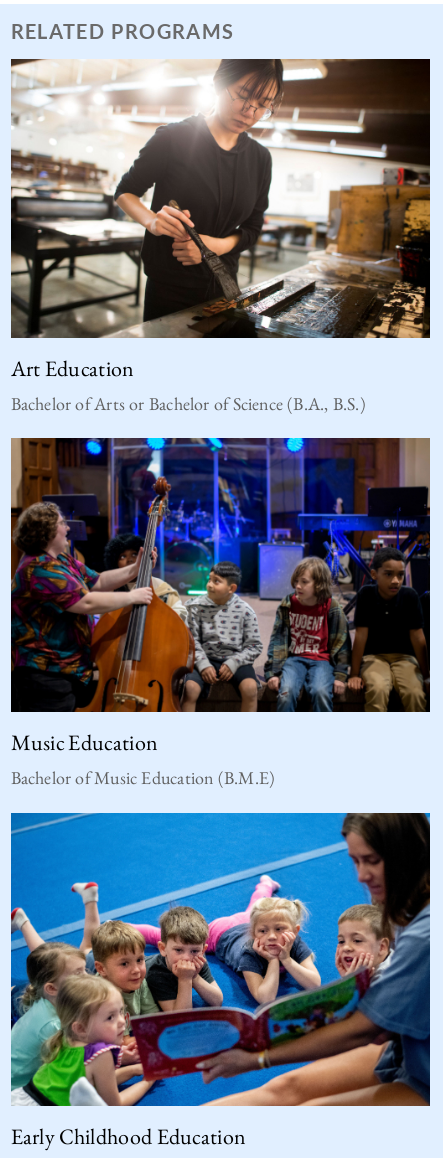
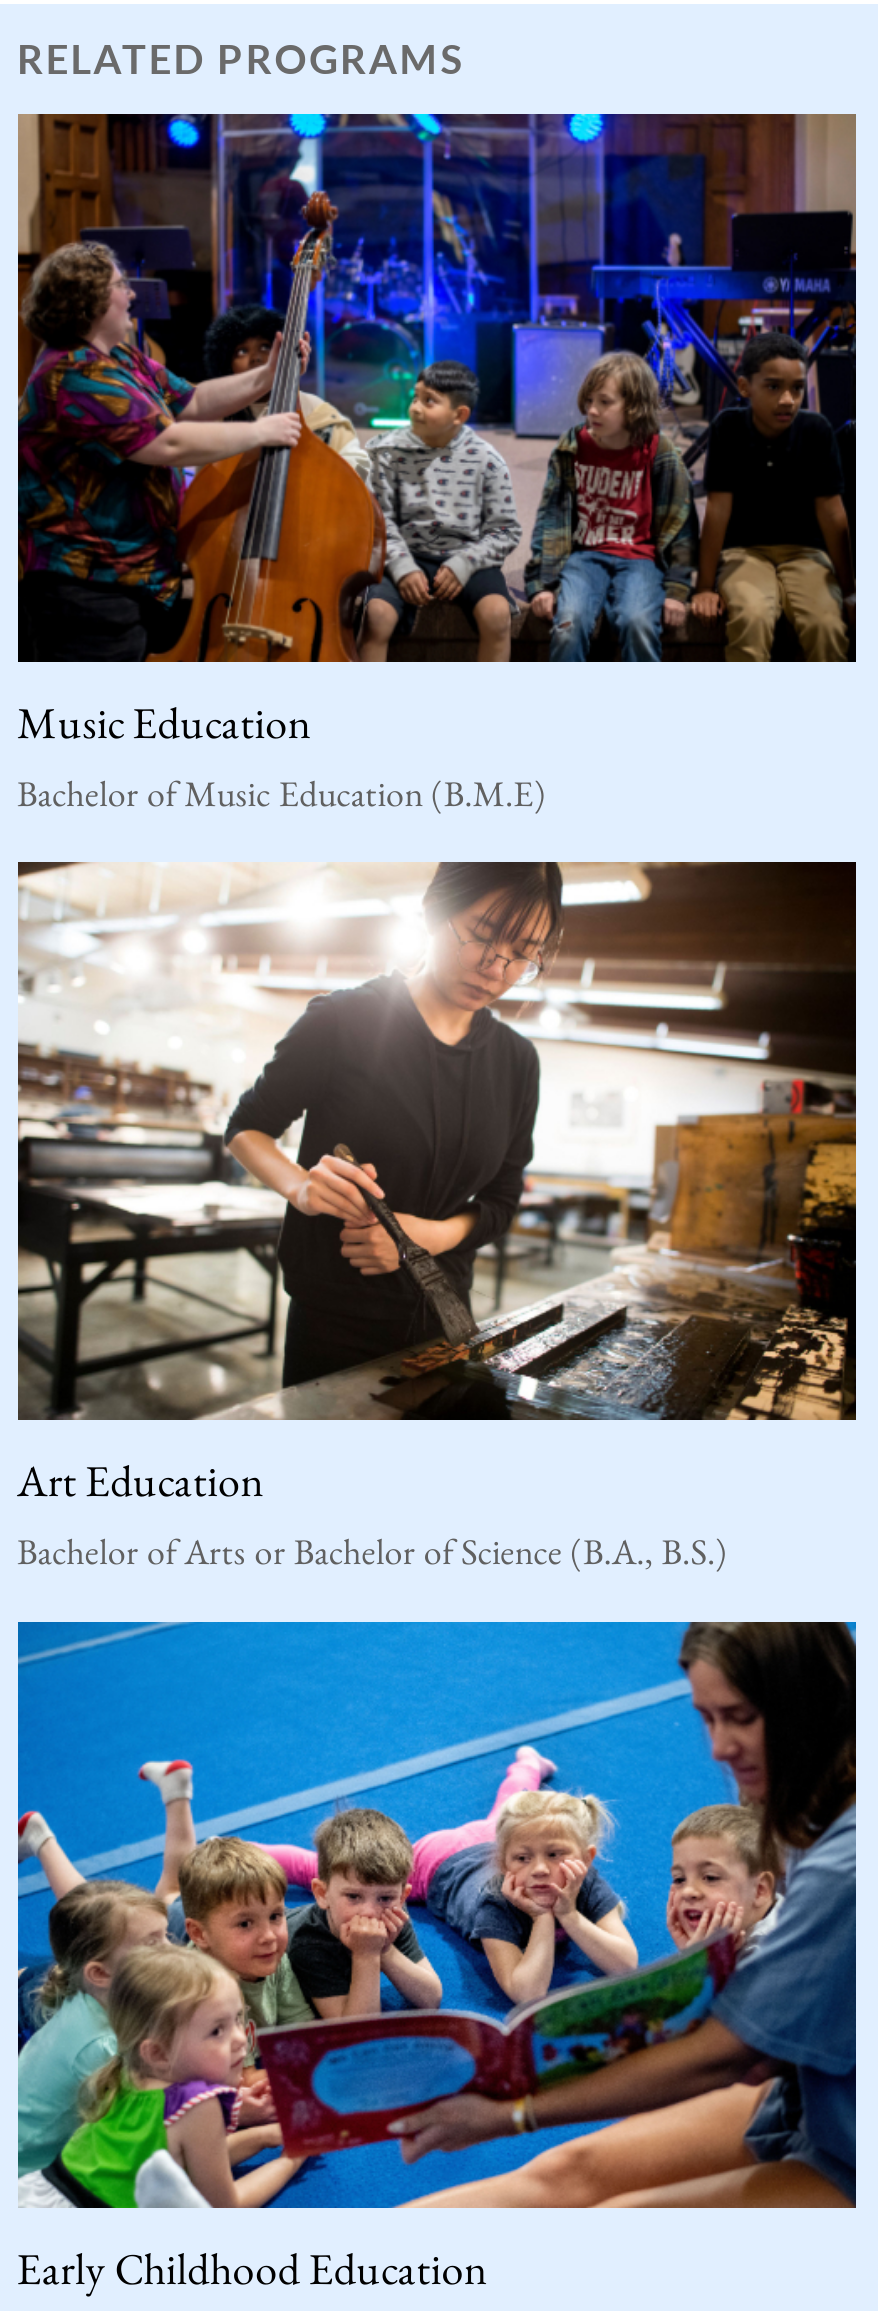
moved down: [image] | Art Education | Bachelor of Arts or Bachelor of Science (B.A., B.S.)

moved up: [image] | Music Education | Bachelor of Music Education (B.M.E)
